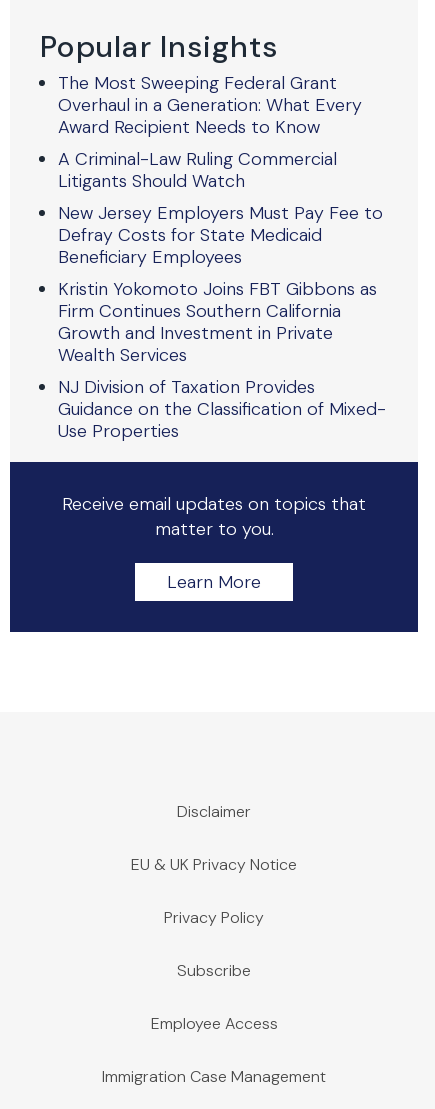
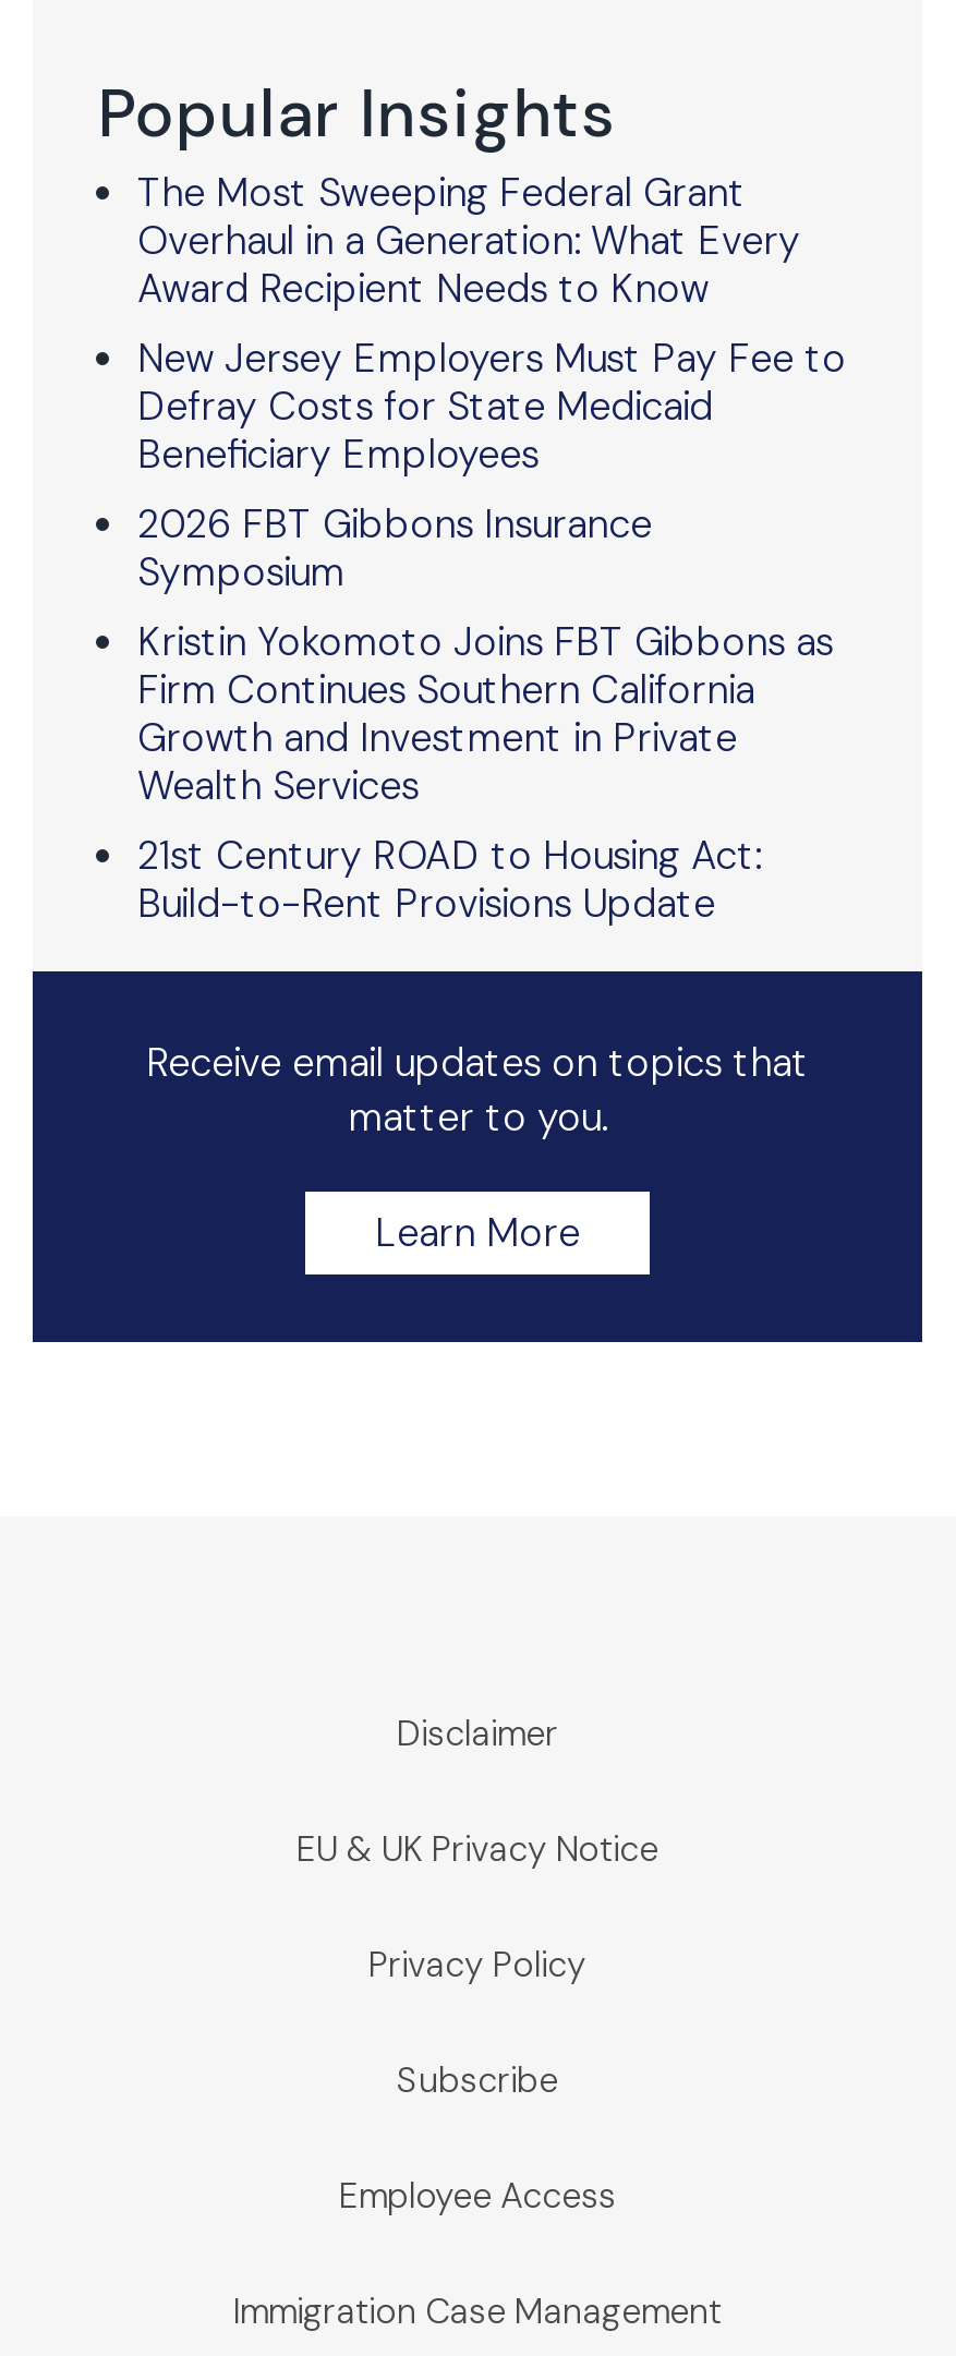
- A Criminal-Law Ruling Commercial
- Litigants Should Watch

moved up: New Jersey Employers Must Pay Fee to | Defray Costs for State Medicaid | Beneficiary Employees

+ 2026 FBT Gibbons Insurance
+ Symposium

- NJ Division of Taxation Provides
- Guidance on the Classification of Mixed-
- Use Properties
+ 21st Century ROAD to Housing Act:
+ Build-to-Rent Provisions Update
